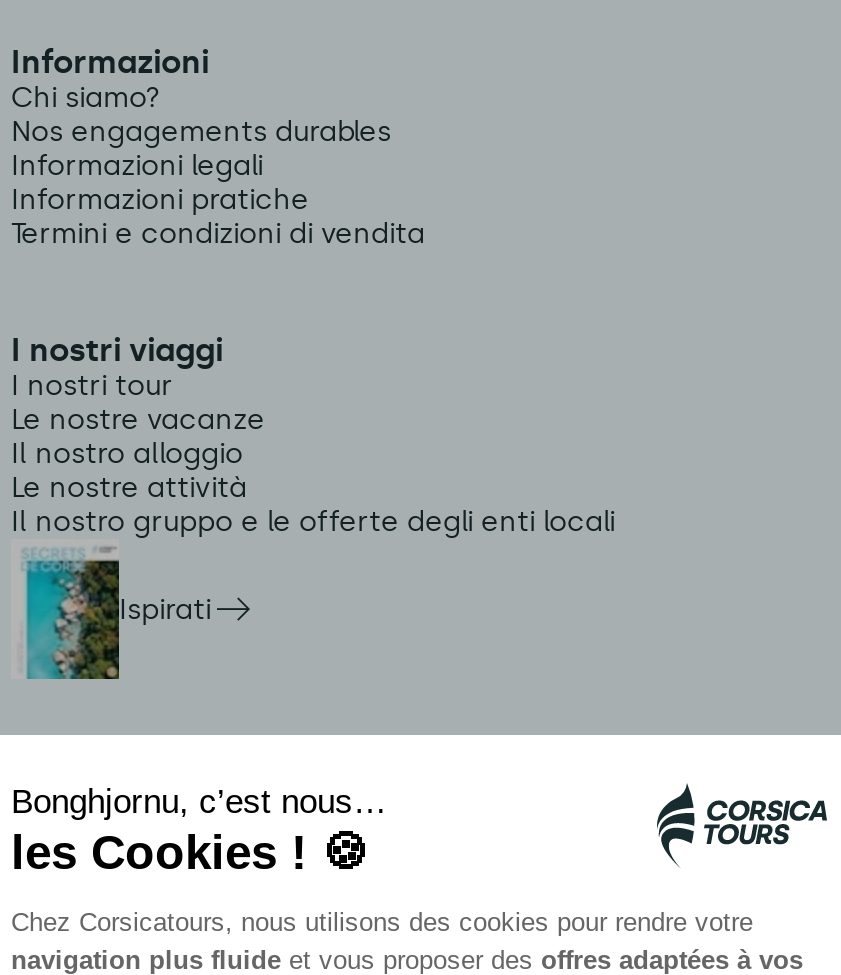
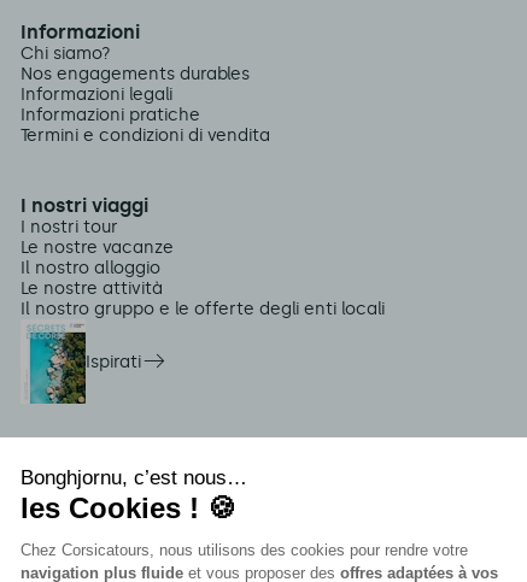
- [image]
